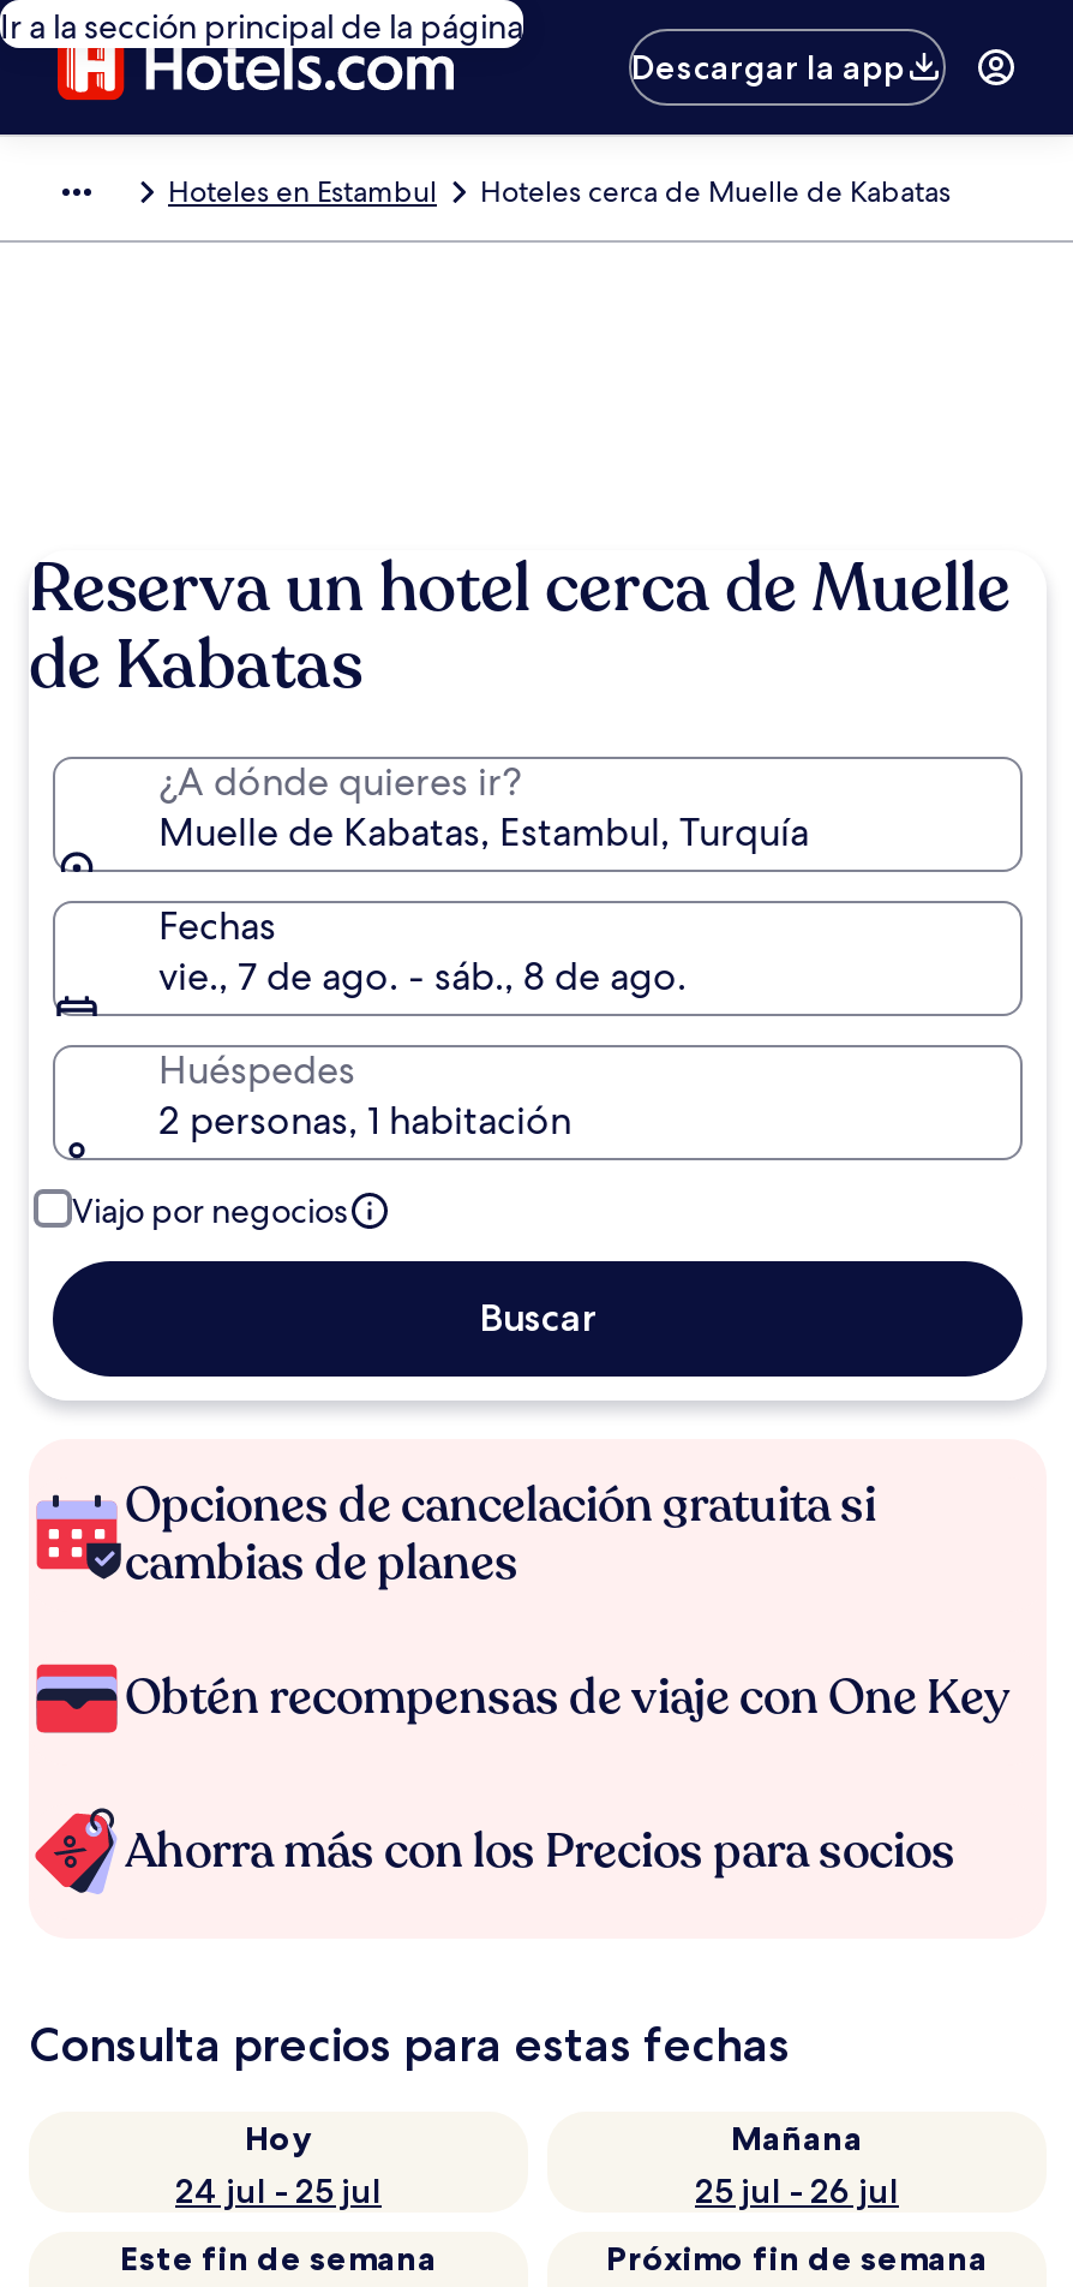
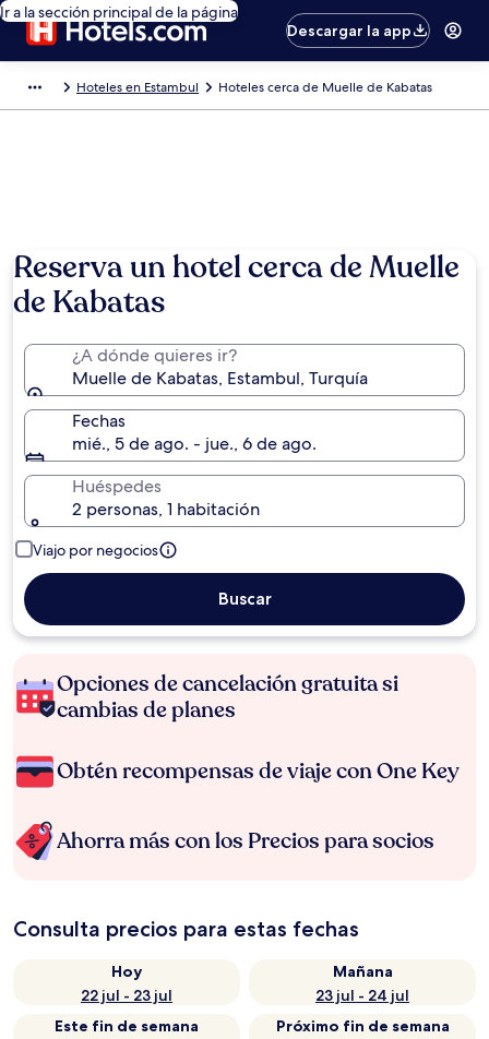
- vie., 7 de ago. - sáb., 8 de ago.
+ mié., 5 de ago. - jue., 6 de ago.

- 24 jul - 25 jul
+ 22 jul - 23 jul

- 25 jul - 26 jul
+ 23 jul - 24 jul
